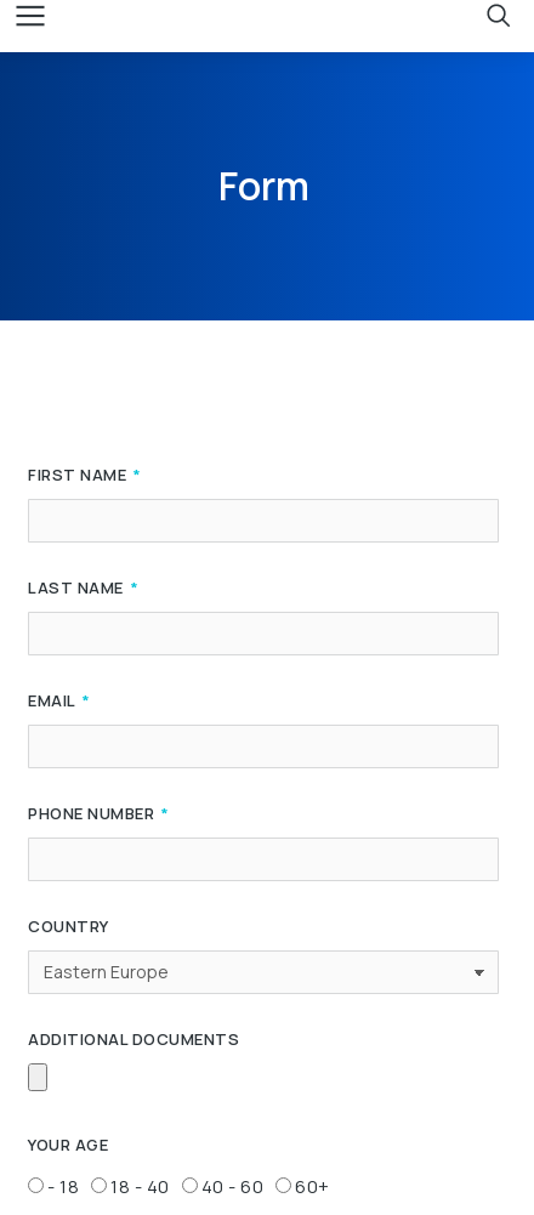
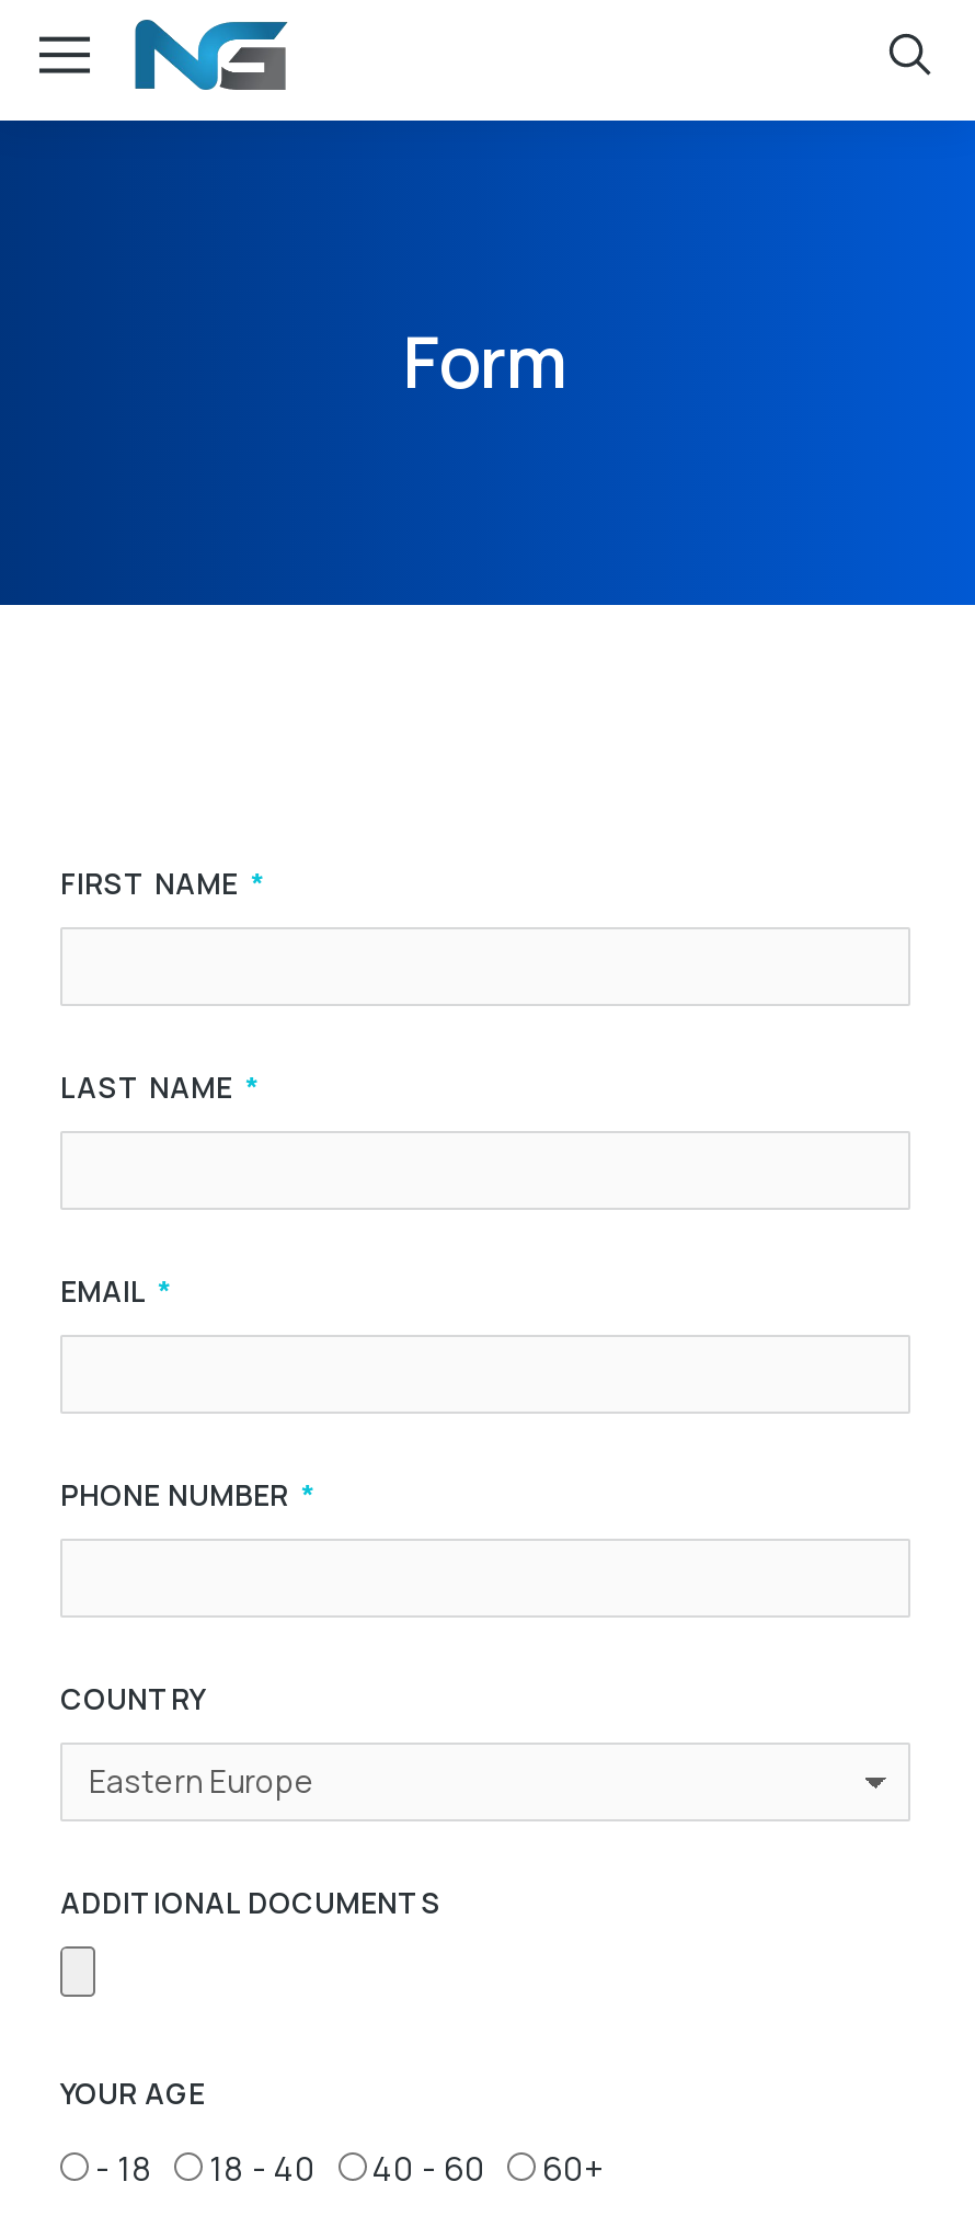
+ [image]
